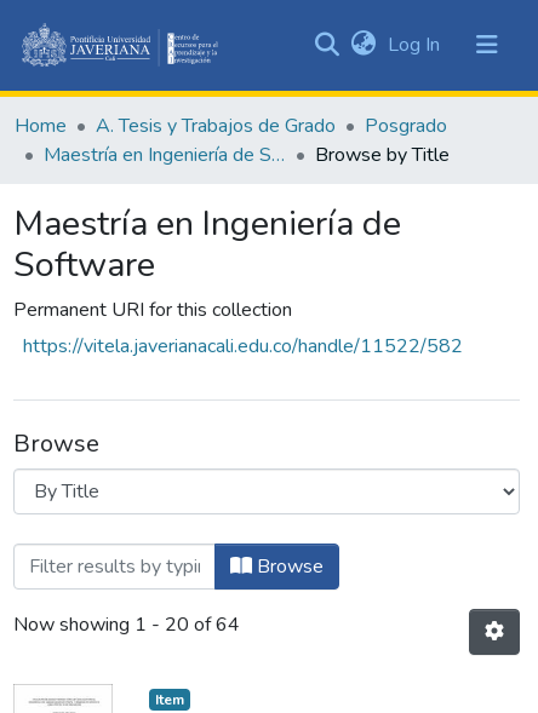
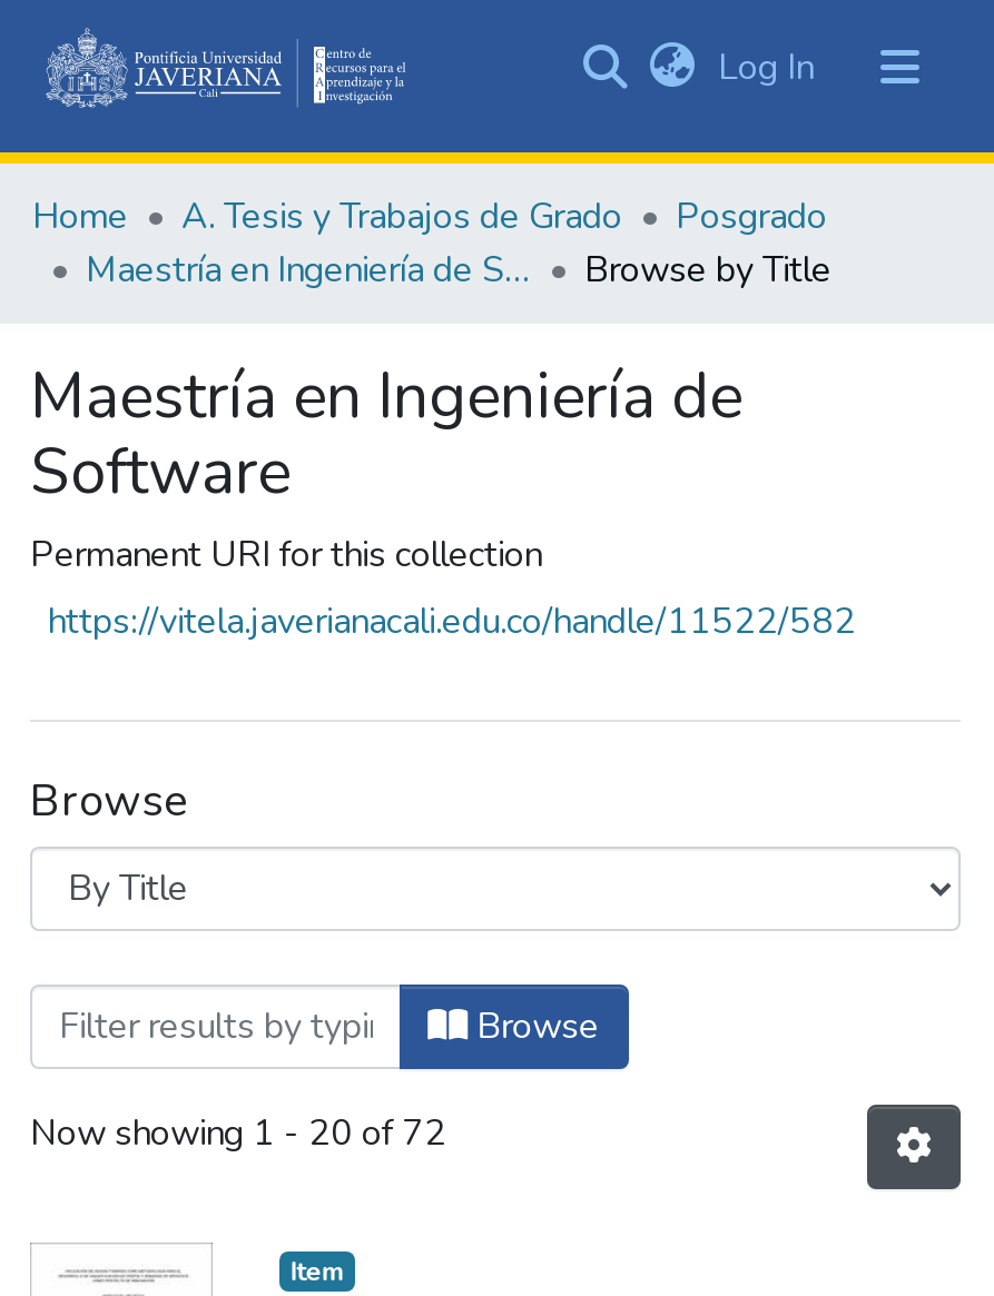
- Now showing 1 - 20 of 64
+ Now showing 1 - 20 of 72
